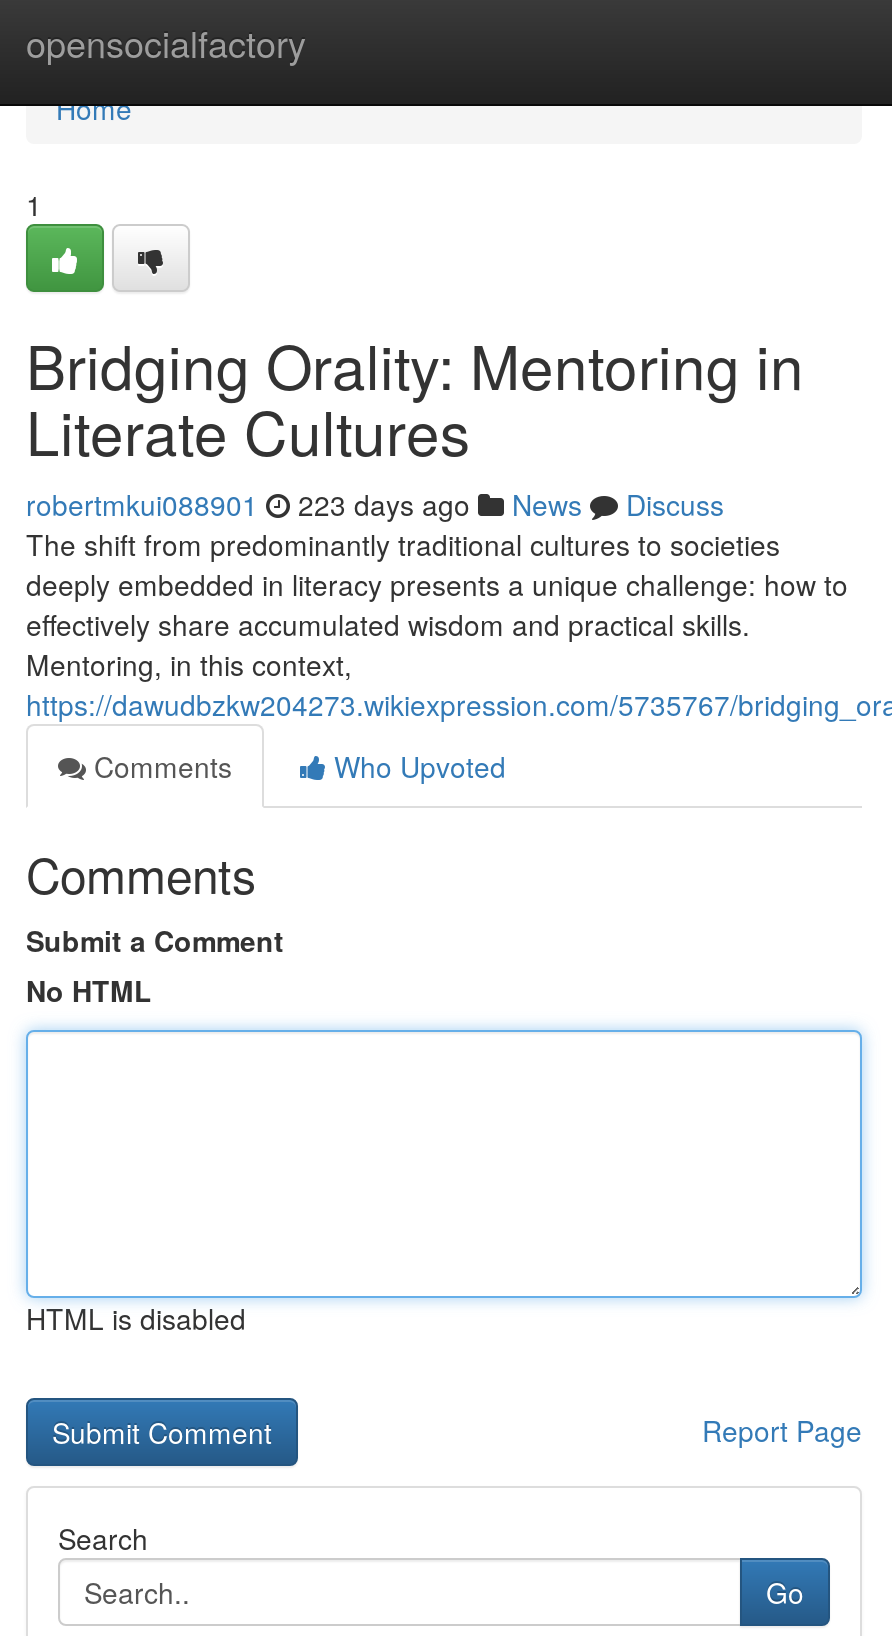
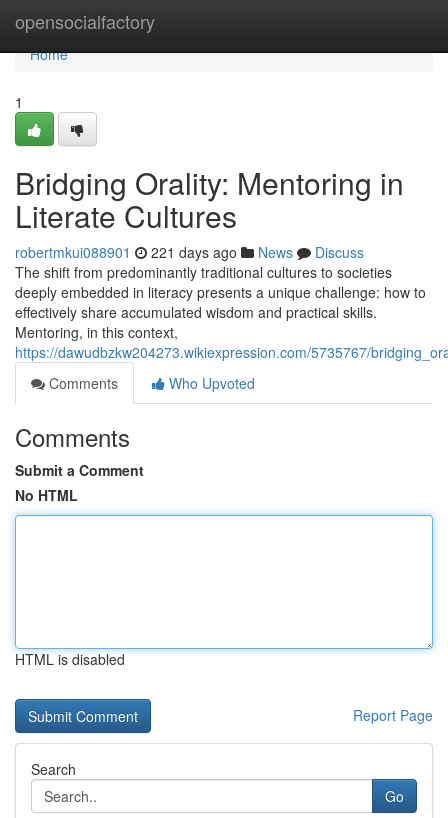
- robertmkui088901 223 days ago News Discuss
+ robertmkui088901 221 days ago News Discuss
